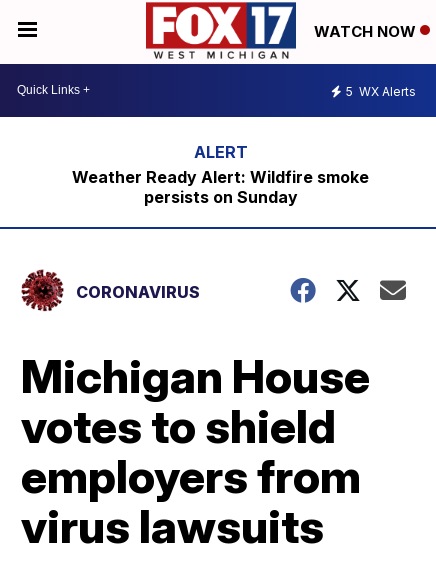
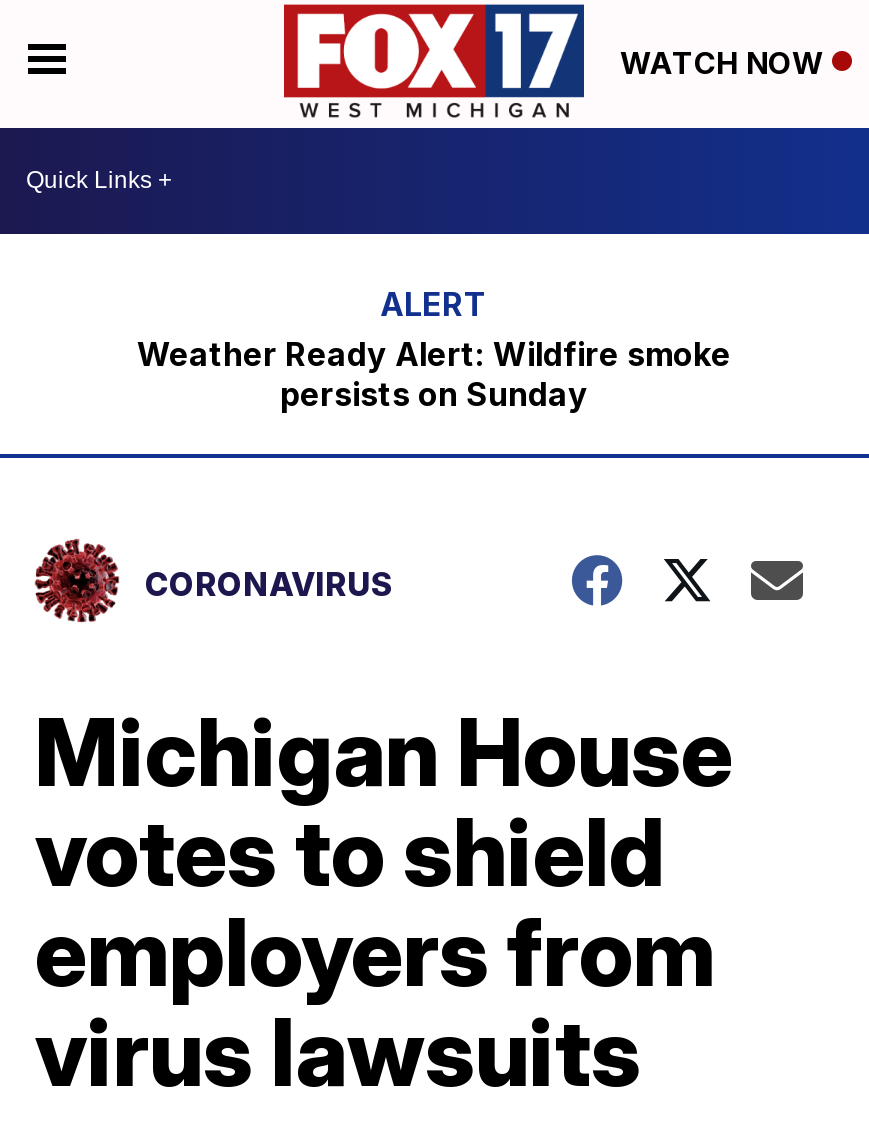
- 5 WX Alerts
